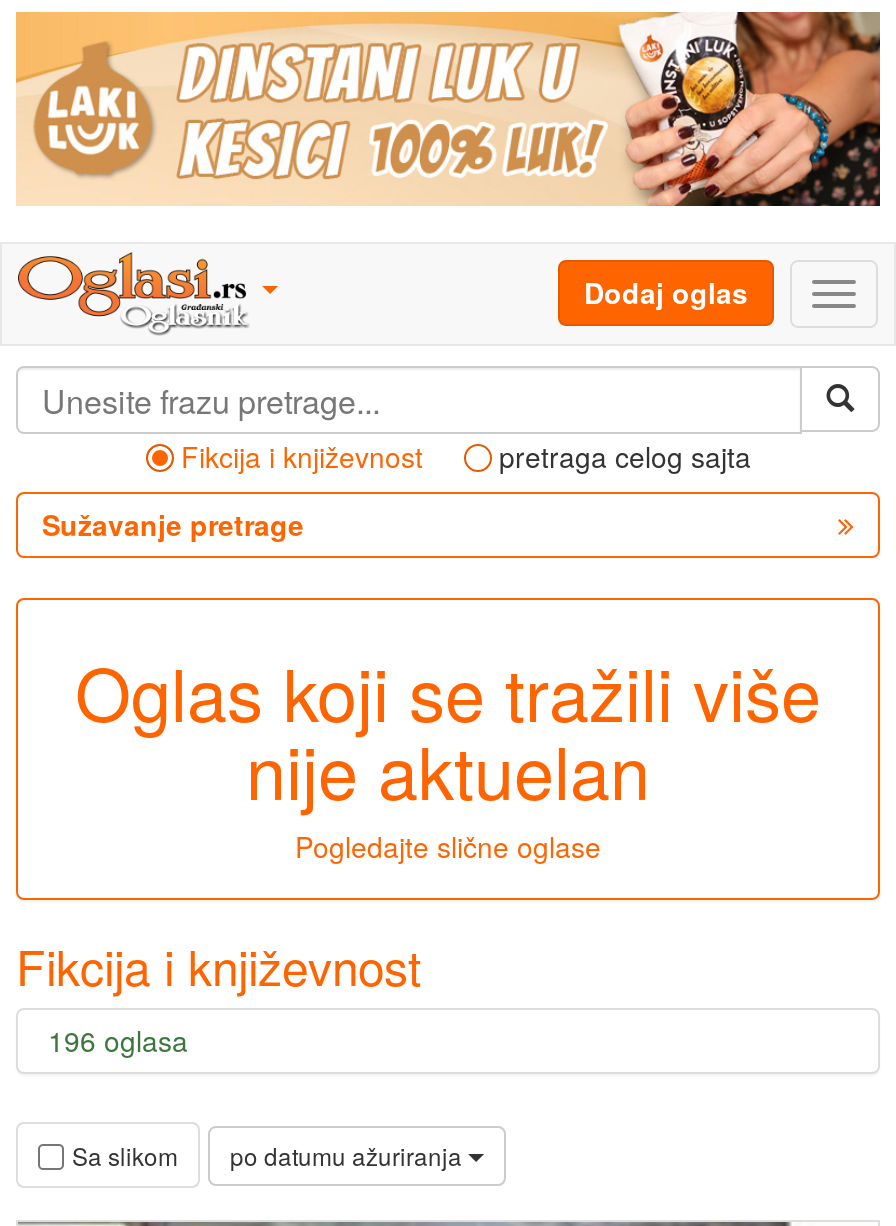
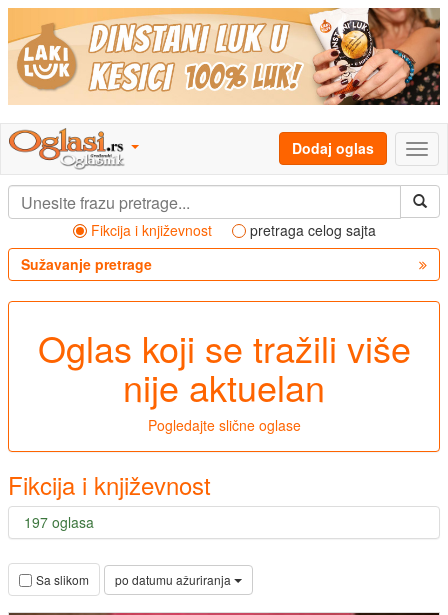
- 196 oglasa
+ 197 oglasa
